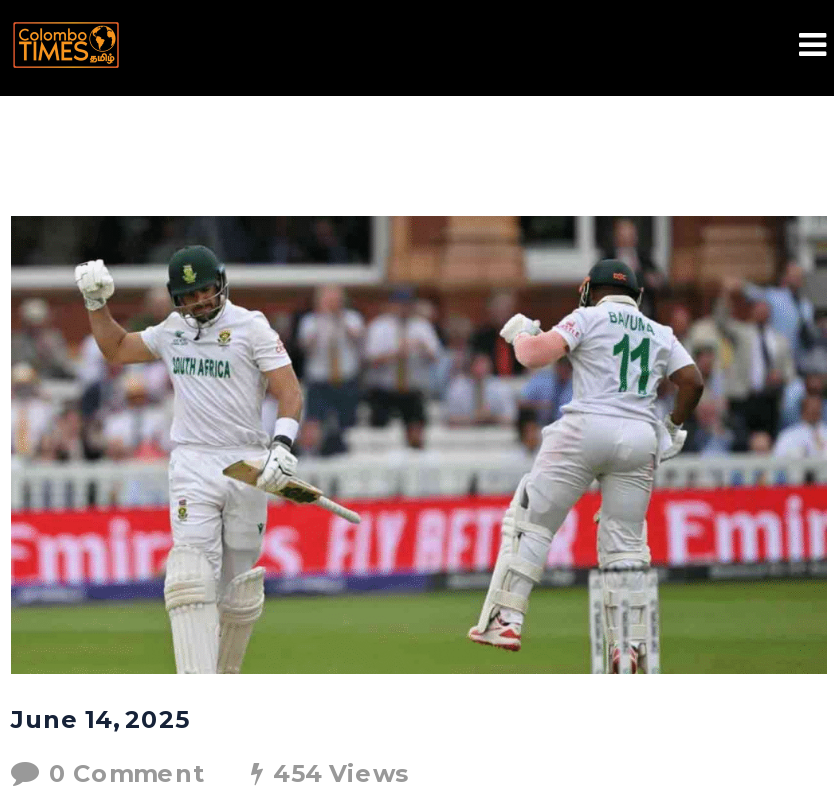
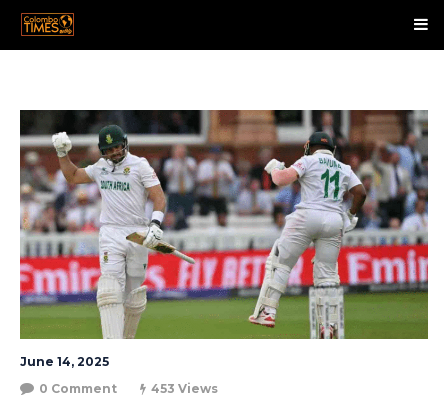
- 454 Views
+ 453 Views
